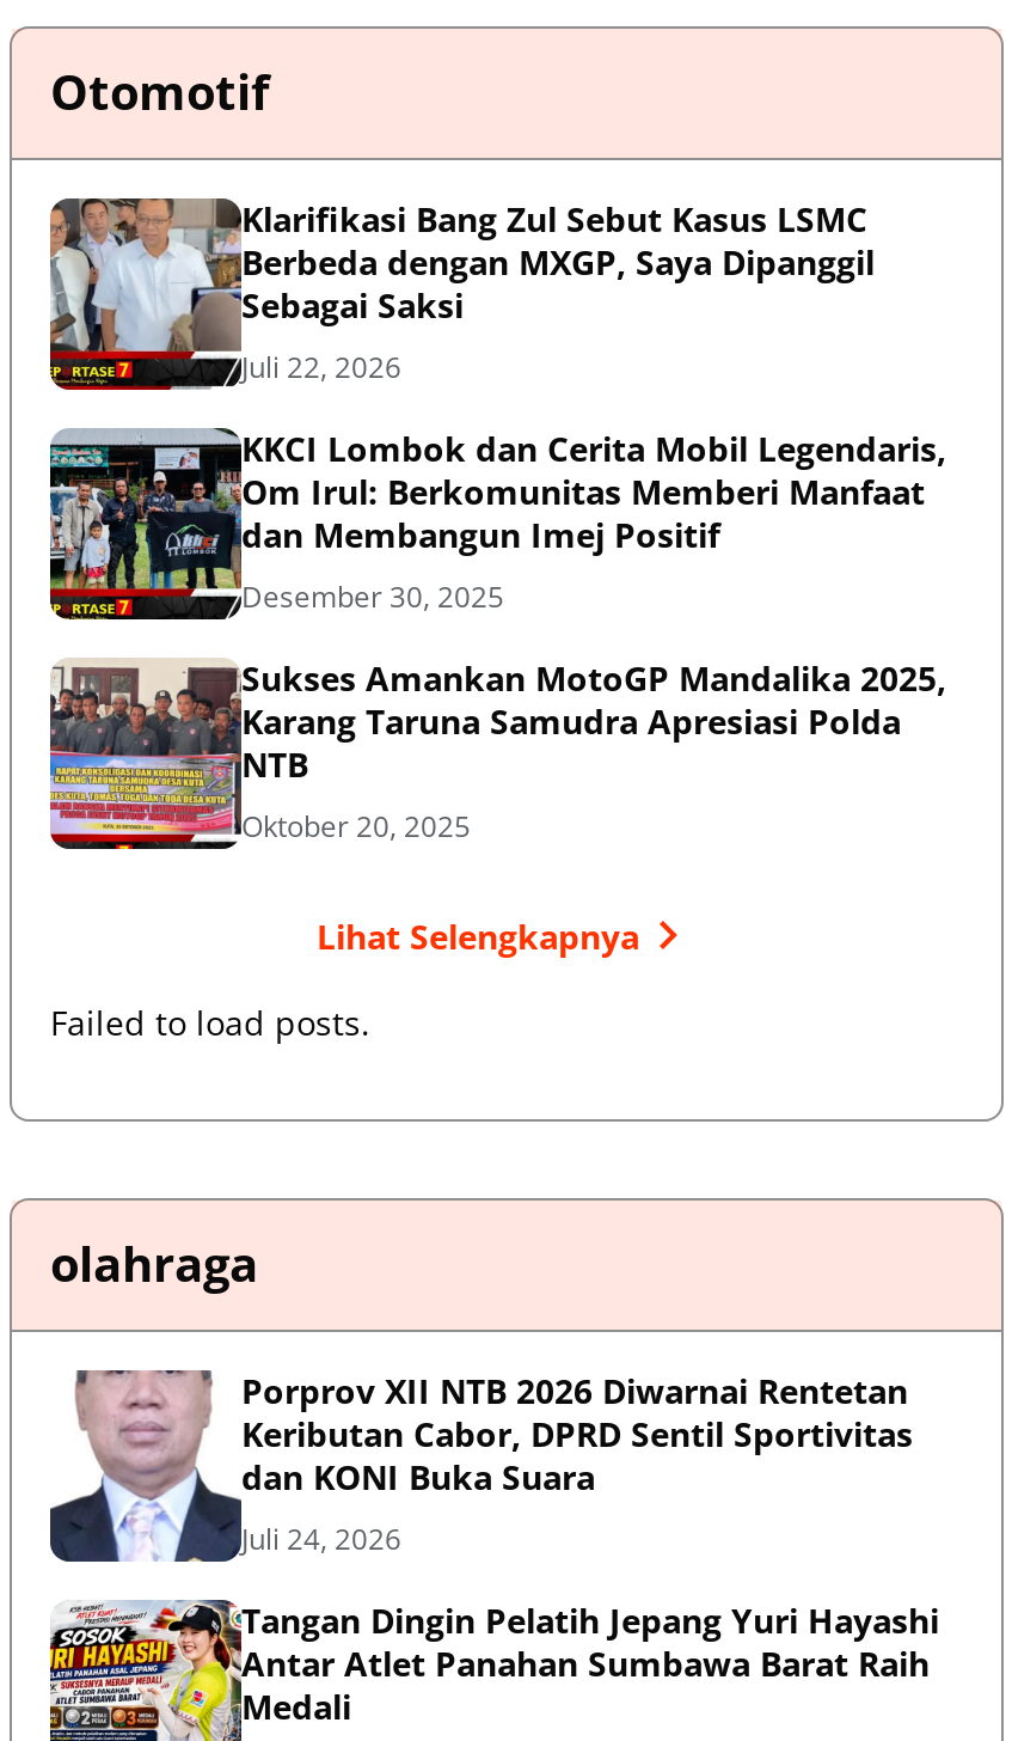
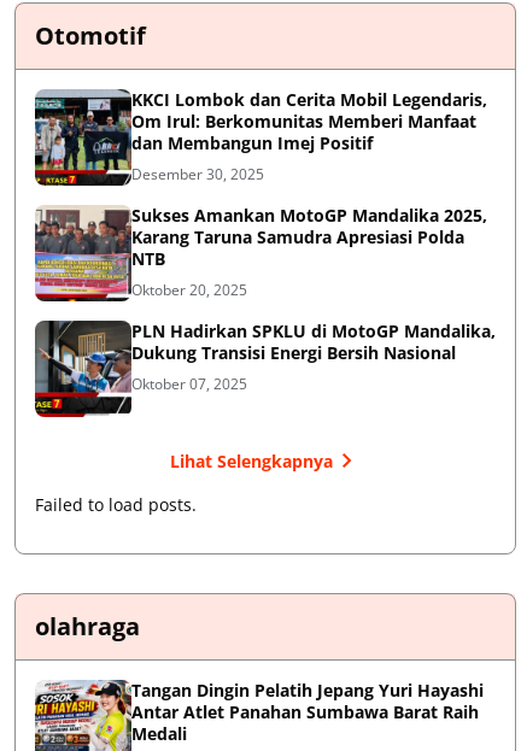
- [image]
- Klarifikasi Bang Zul Sebut Kasus LSMC
- Berbeda dengan MXGP, Saya Dipanggil
- Sebagai Saksi
- Juli 22, 2026

+ [image]
+ PLN Hadirkan SPKLU di MotoGP Mandalika,
+ Dukung Transisi Energi Bersih Nasional
+ Oktober 07, 2025

- [image]
- Porprov XII NTB 2026 Diwarnai Rentetan
- Keributan Cabor, DPRD Sentil Sportivitas
- dan KONI Buka Suara
- Juli 24, 2026
